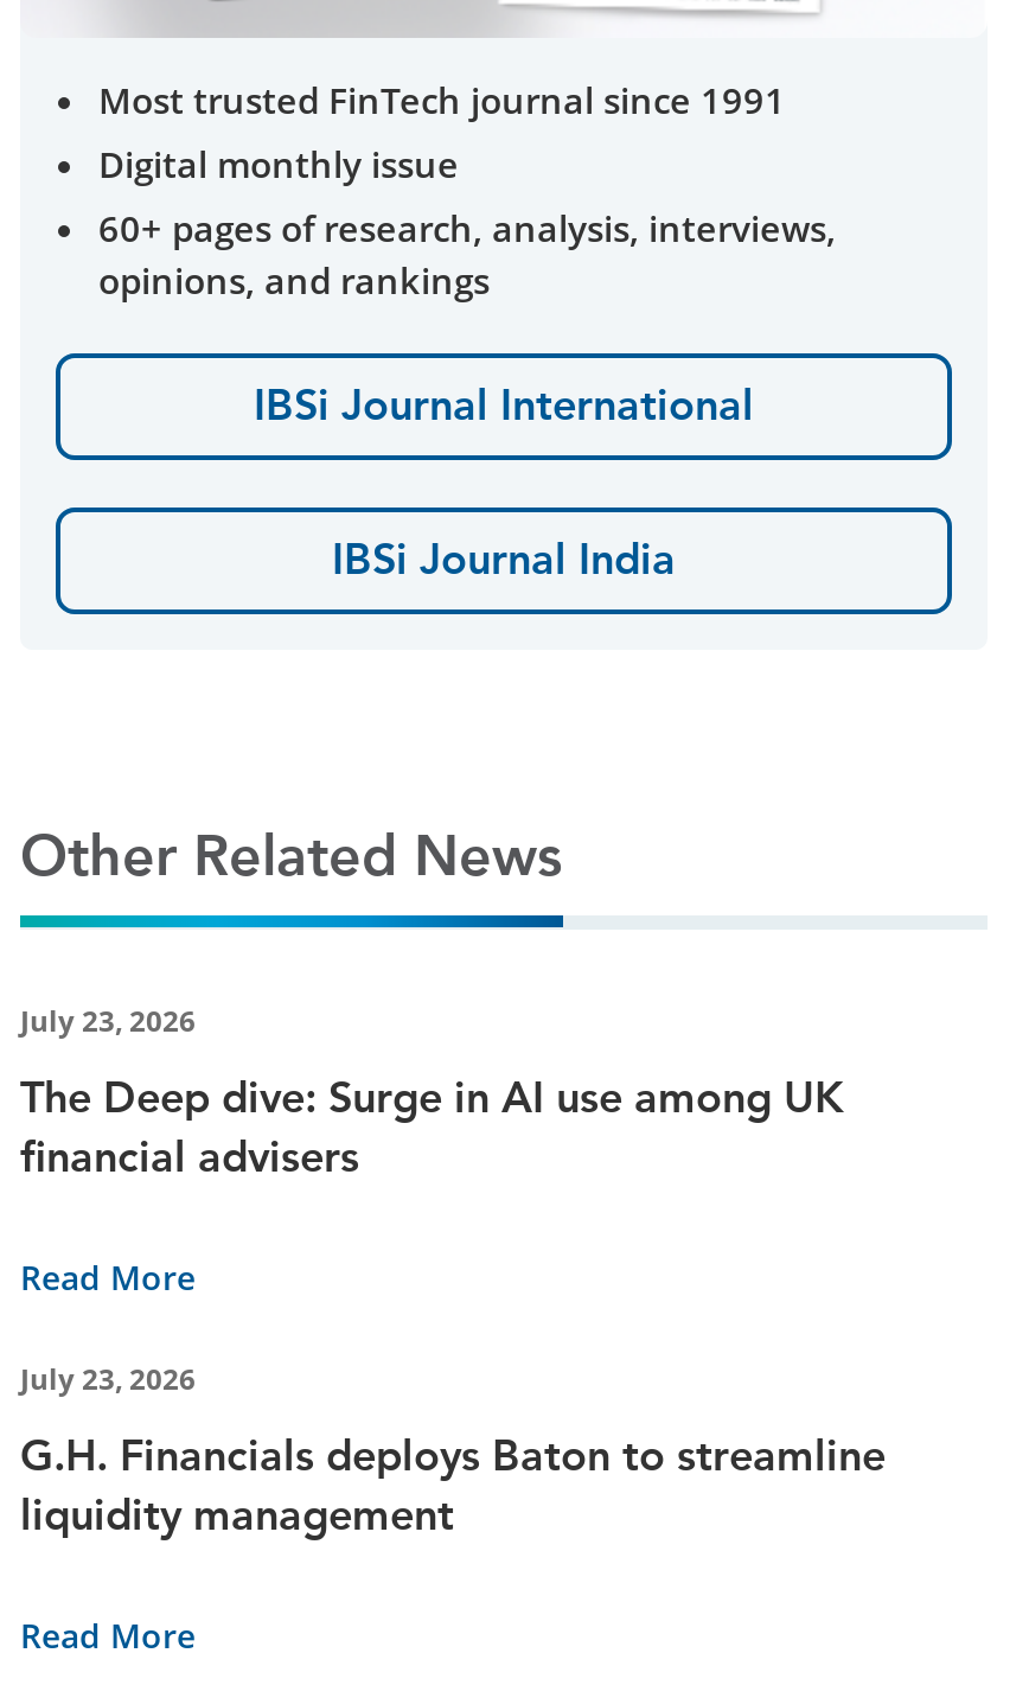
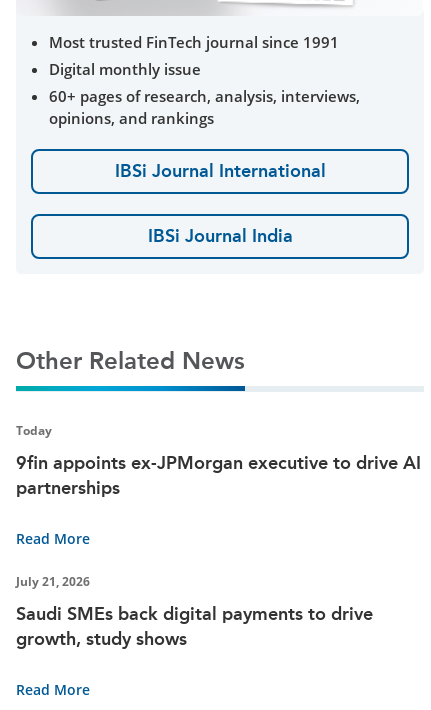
- July 23, 2026
+ Today

- The Deep dive: Surge in AI use among UK
- financial advisers
+ 9fin appoints ex-JPMorgan executive to drive AI
+ partnerships

- July 23, 2026
+ July 21, 2026

- G.H. Financials deploys Baton to streamline
- liquidity management
+ Saudi SMEs back digital payments to drive
+ growth, study shows
